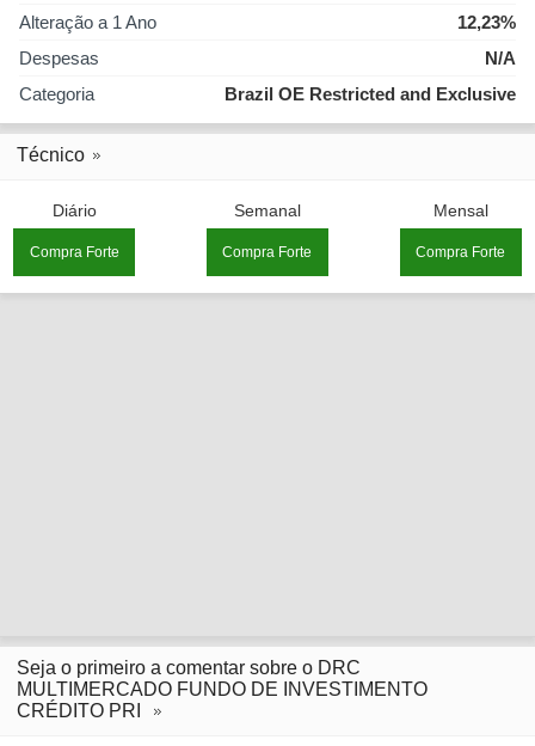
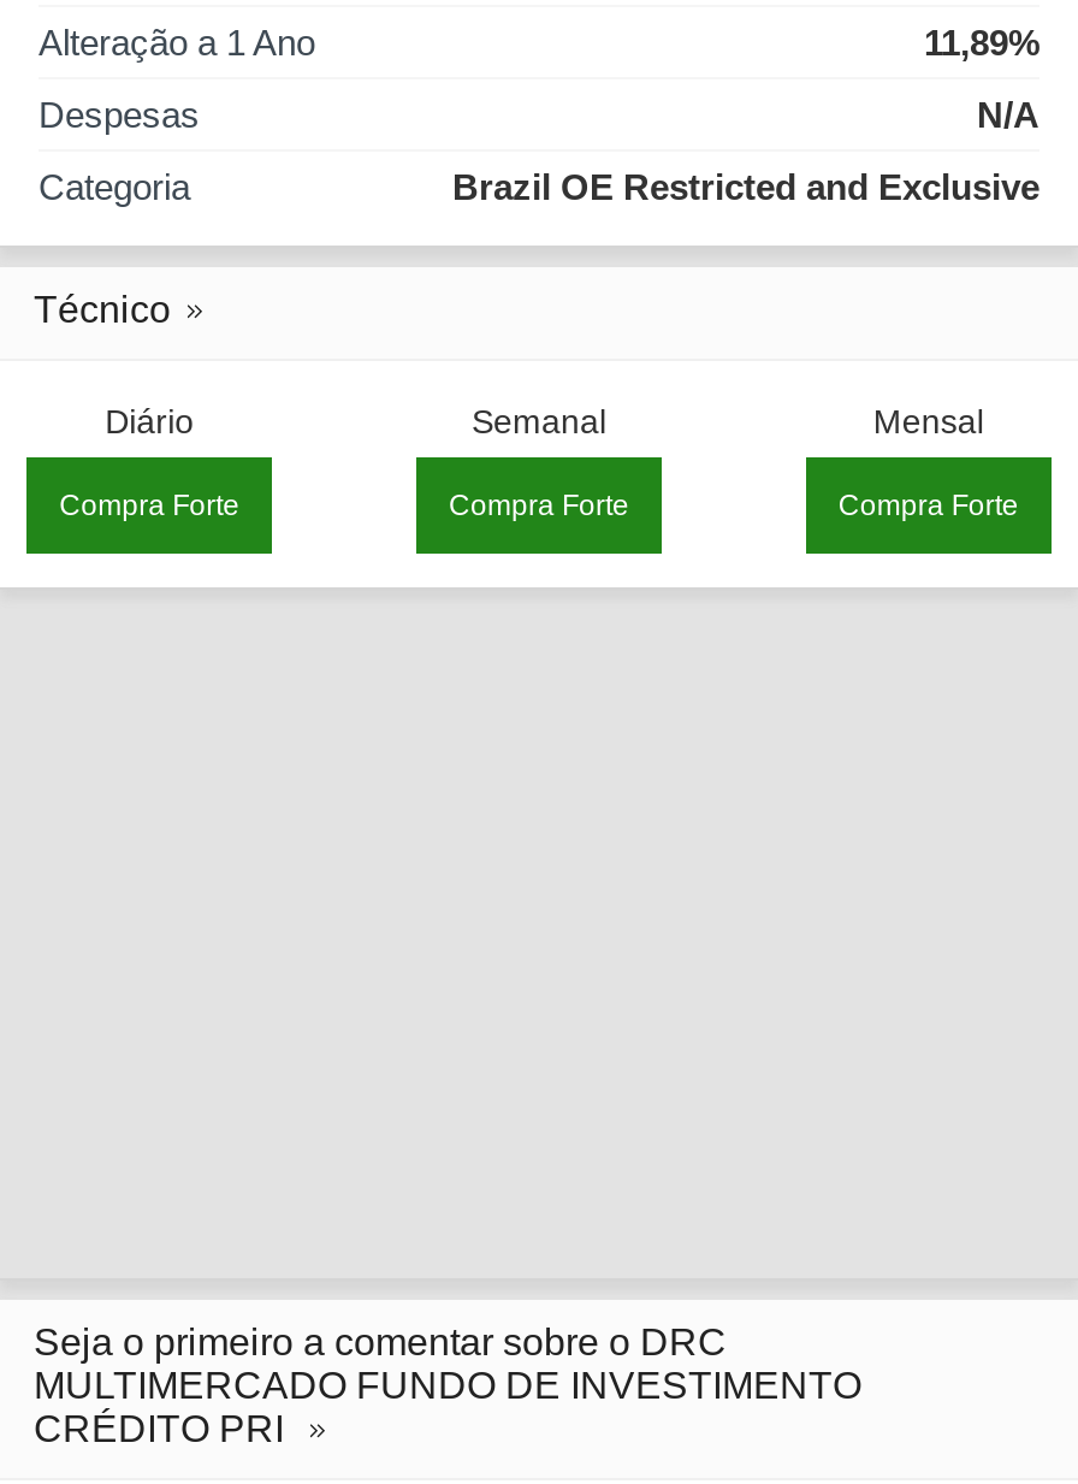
- 12,23%
+ 11,89%
